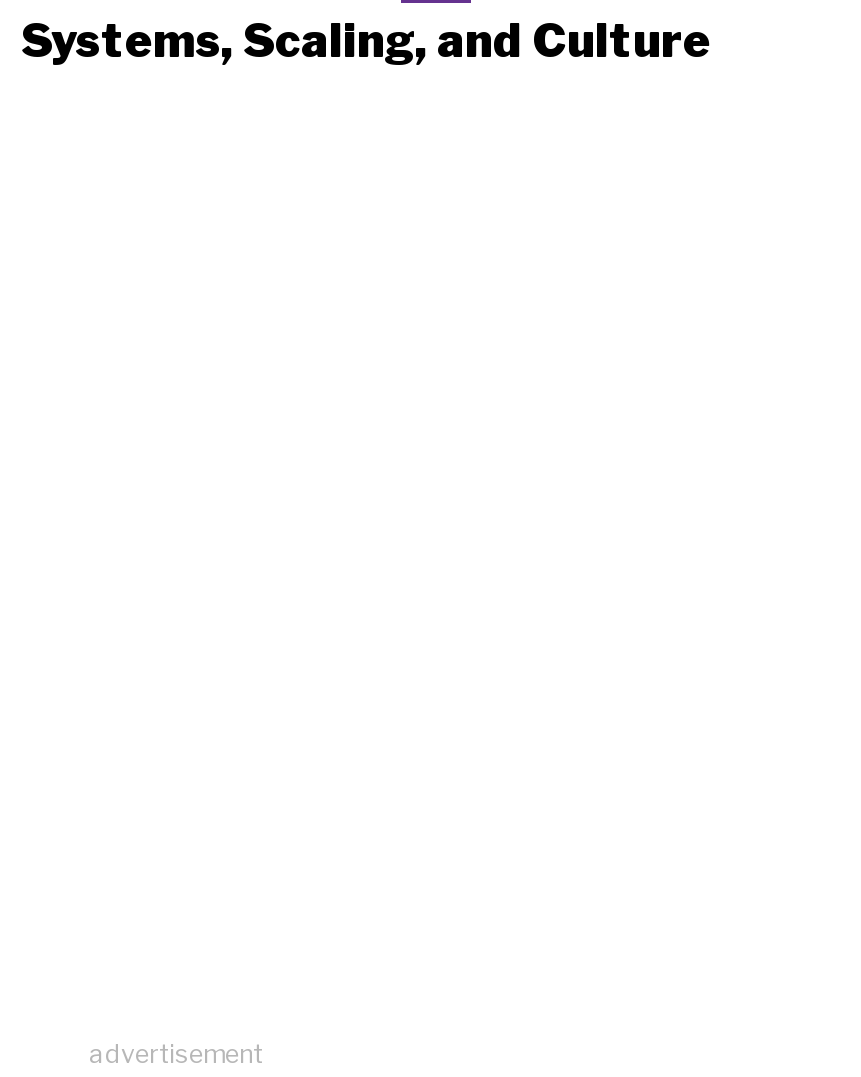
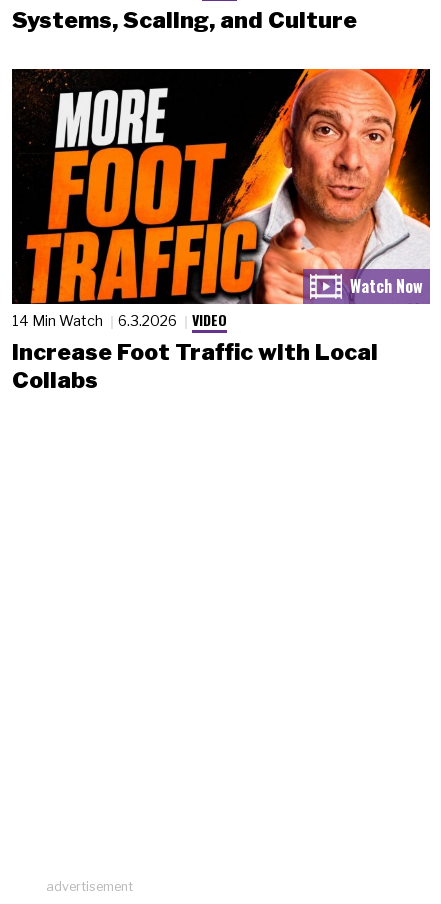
+ [image]
+ 14 Min Watch
+ 6.3.2026
+ VIDEO
+ Increase Foot Traffic with Local
+ Collabs
